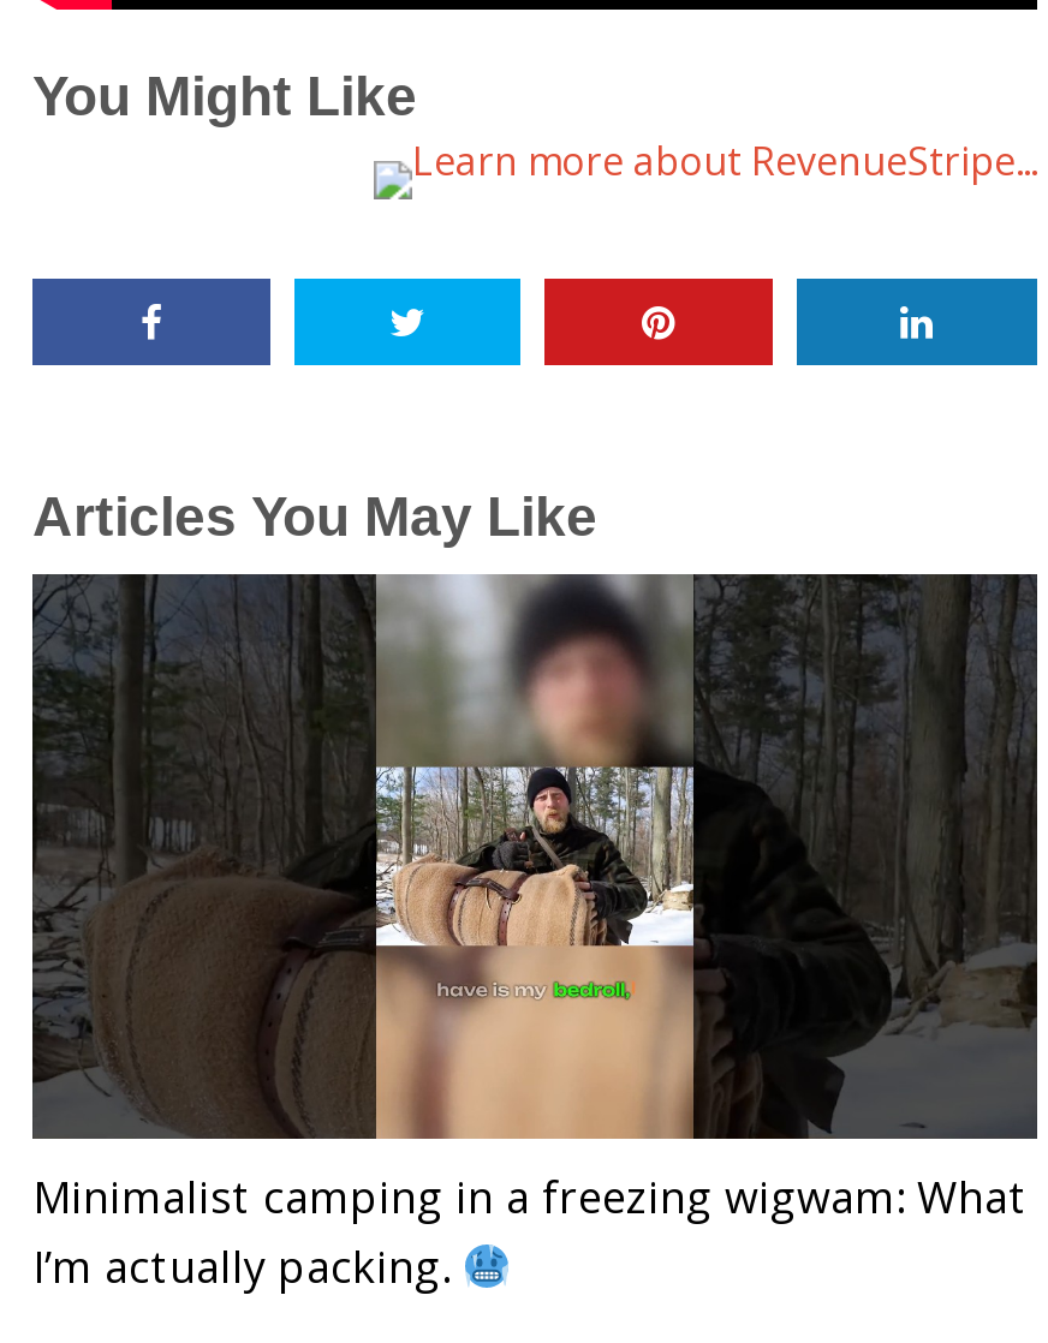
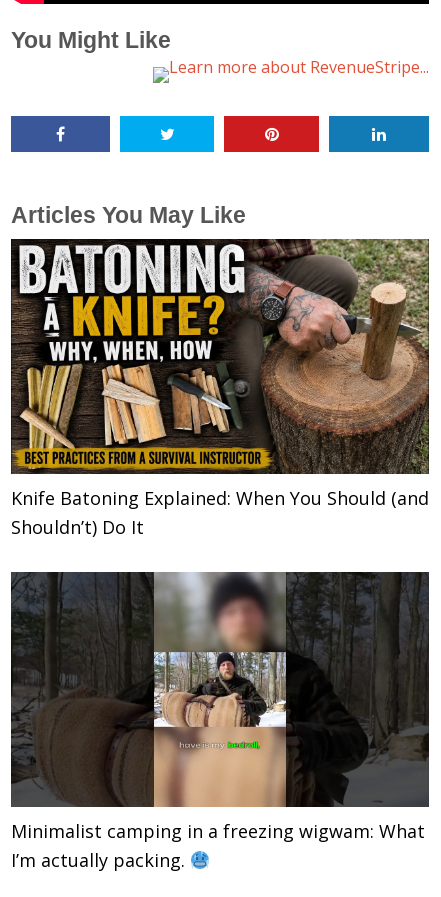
+ [image]
+ Knife Batoning Explained: When You Should (and
+ Shouldn’t) Do It
